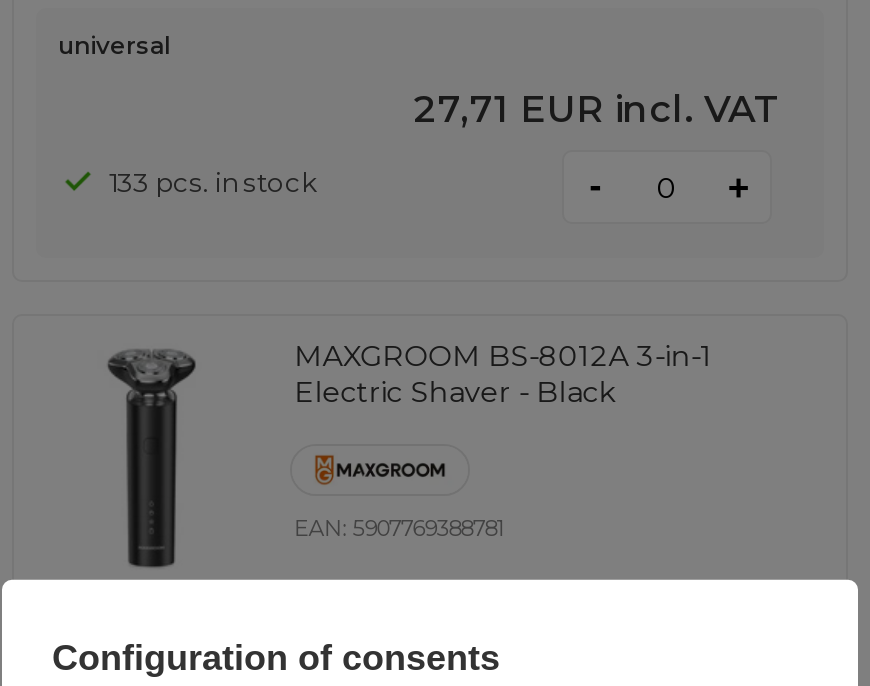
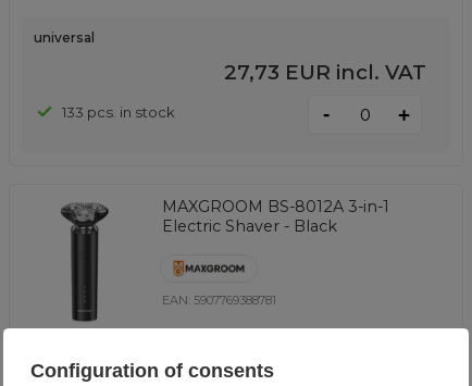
- 27,71 EUR incl. VAT
+ 27,73 EUR incl. VAT
